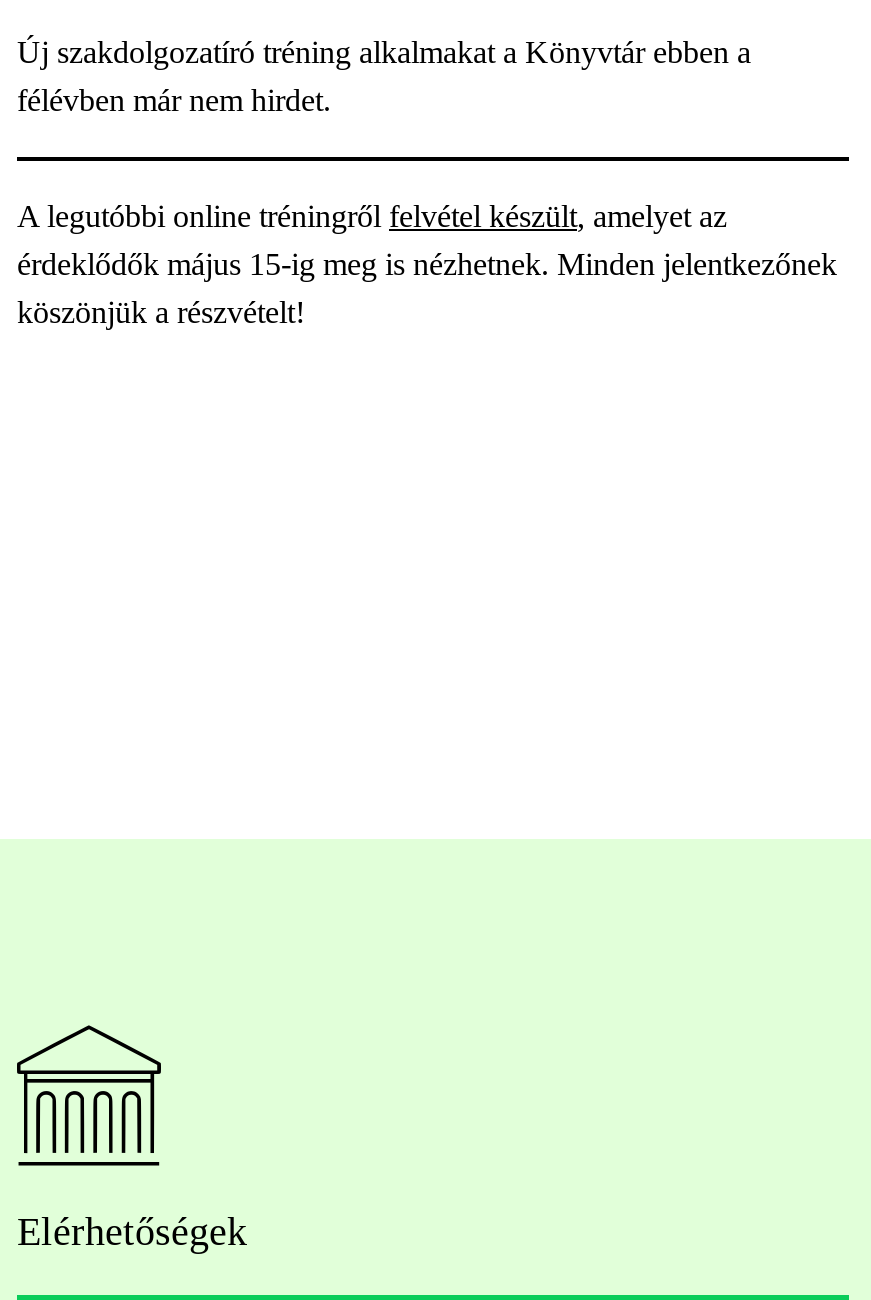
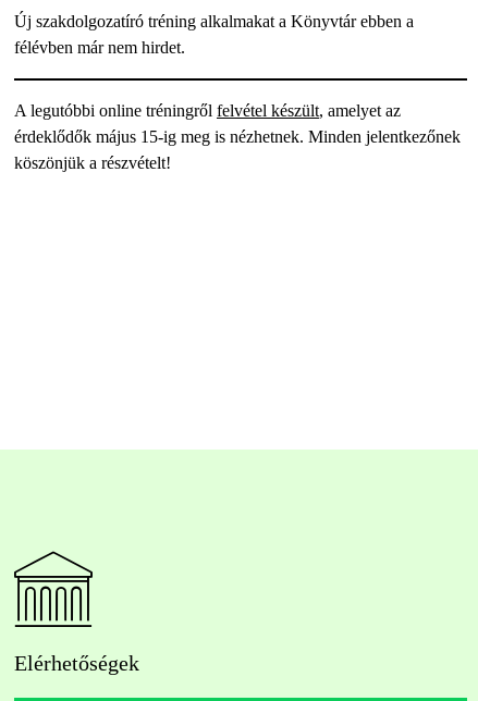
- [image]
+ [image]
